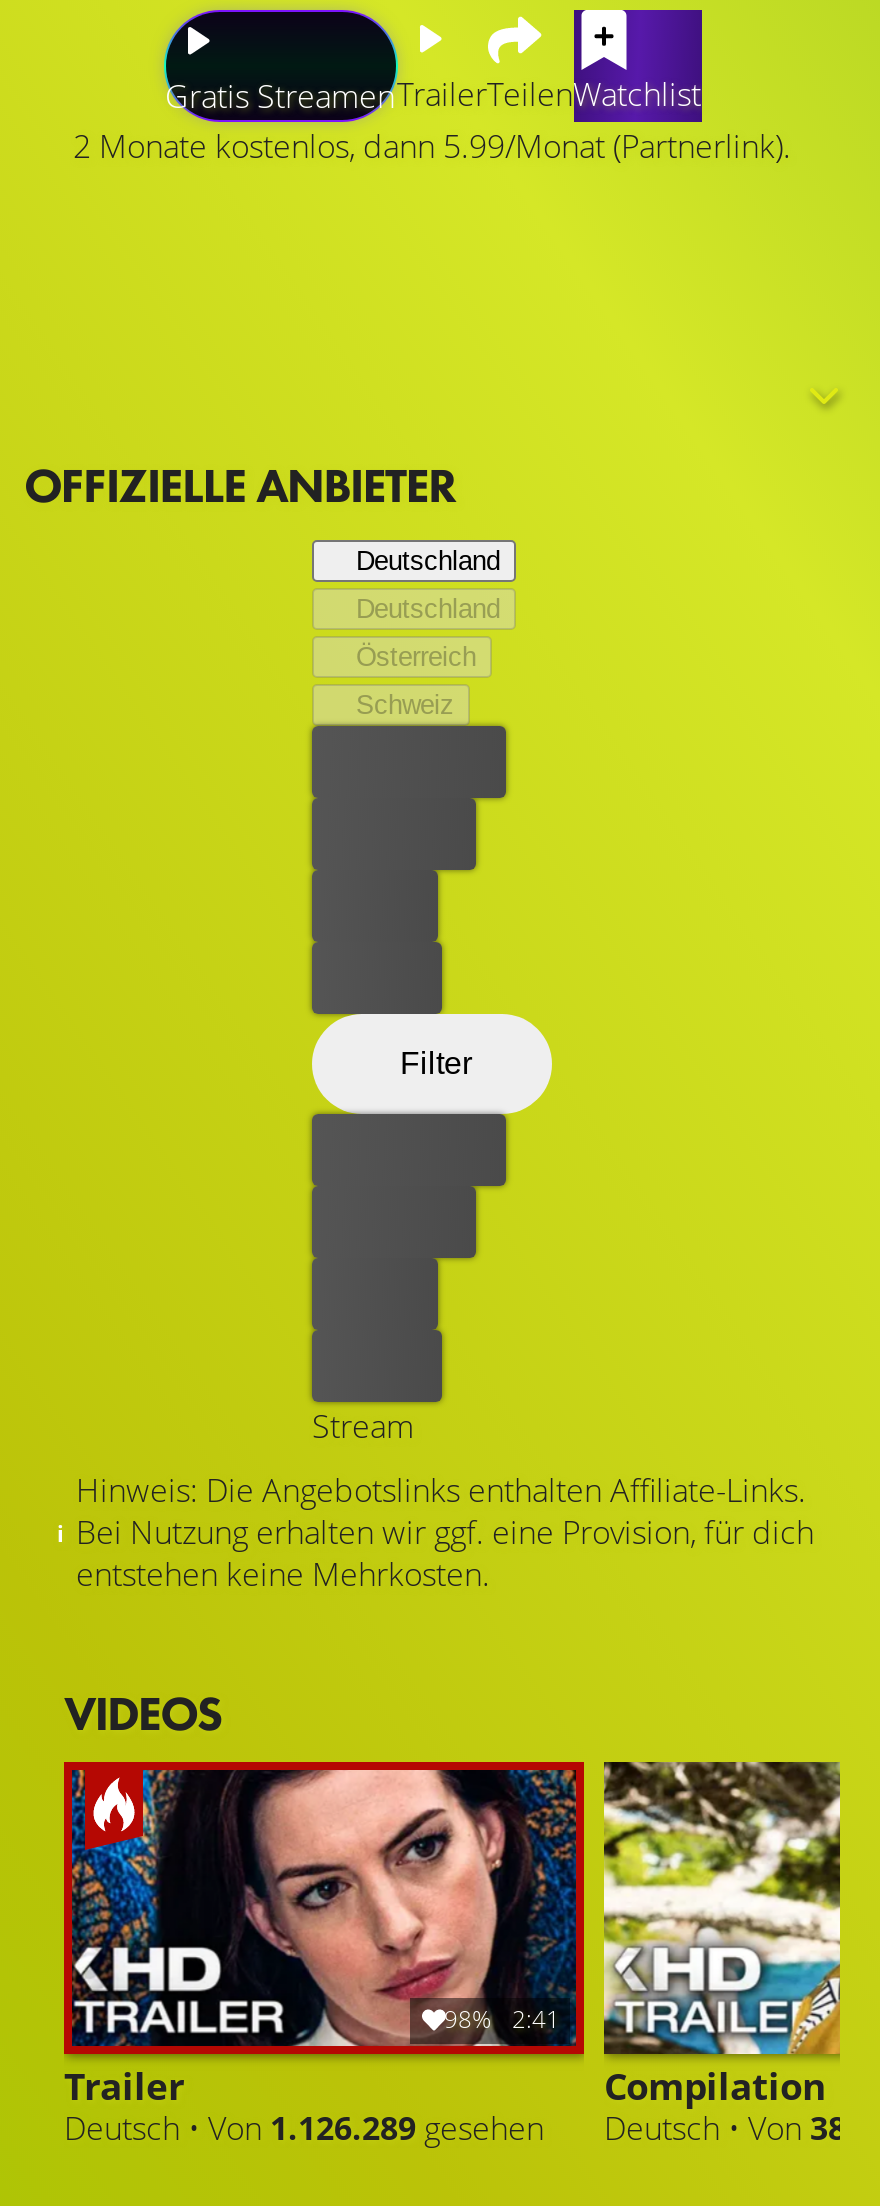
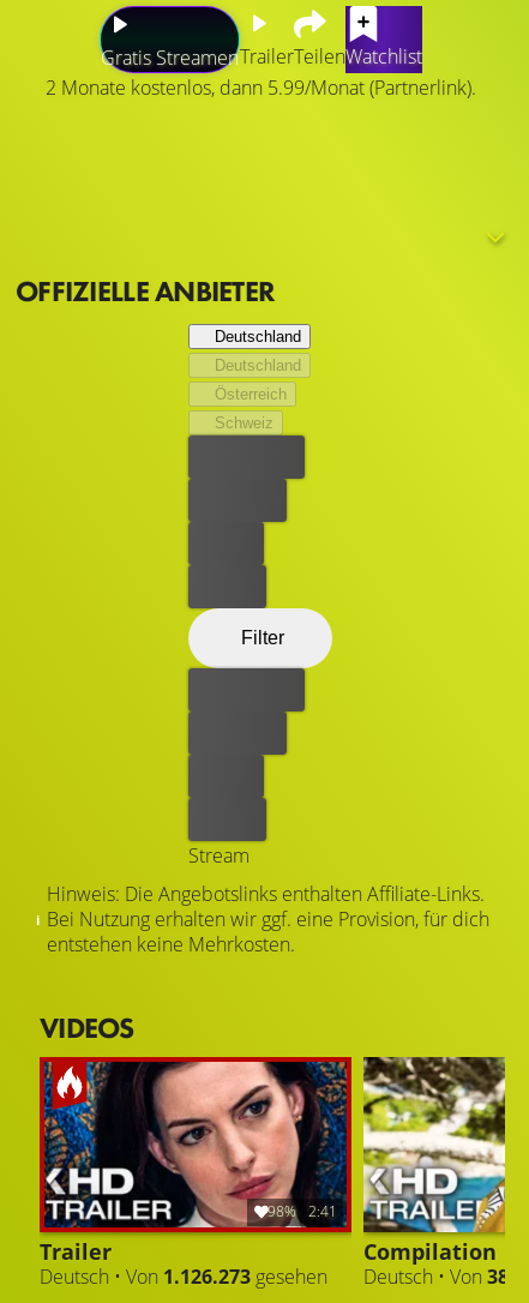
- Deutsch • Von 1.126.289 gesehen
+ Deutsch • Von 1.126.273 gesehen
